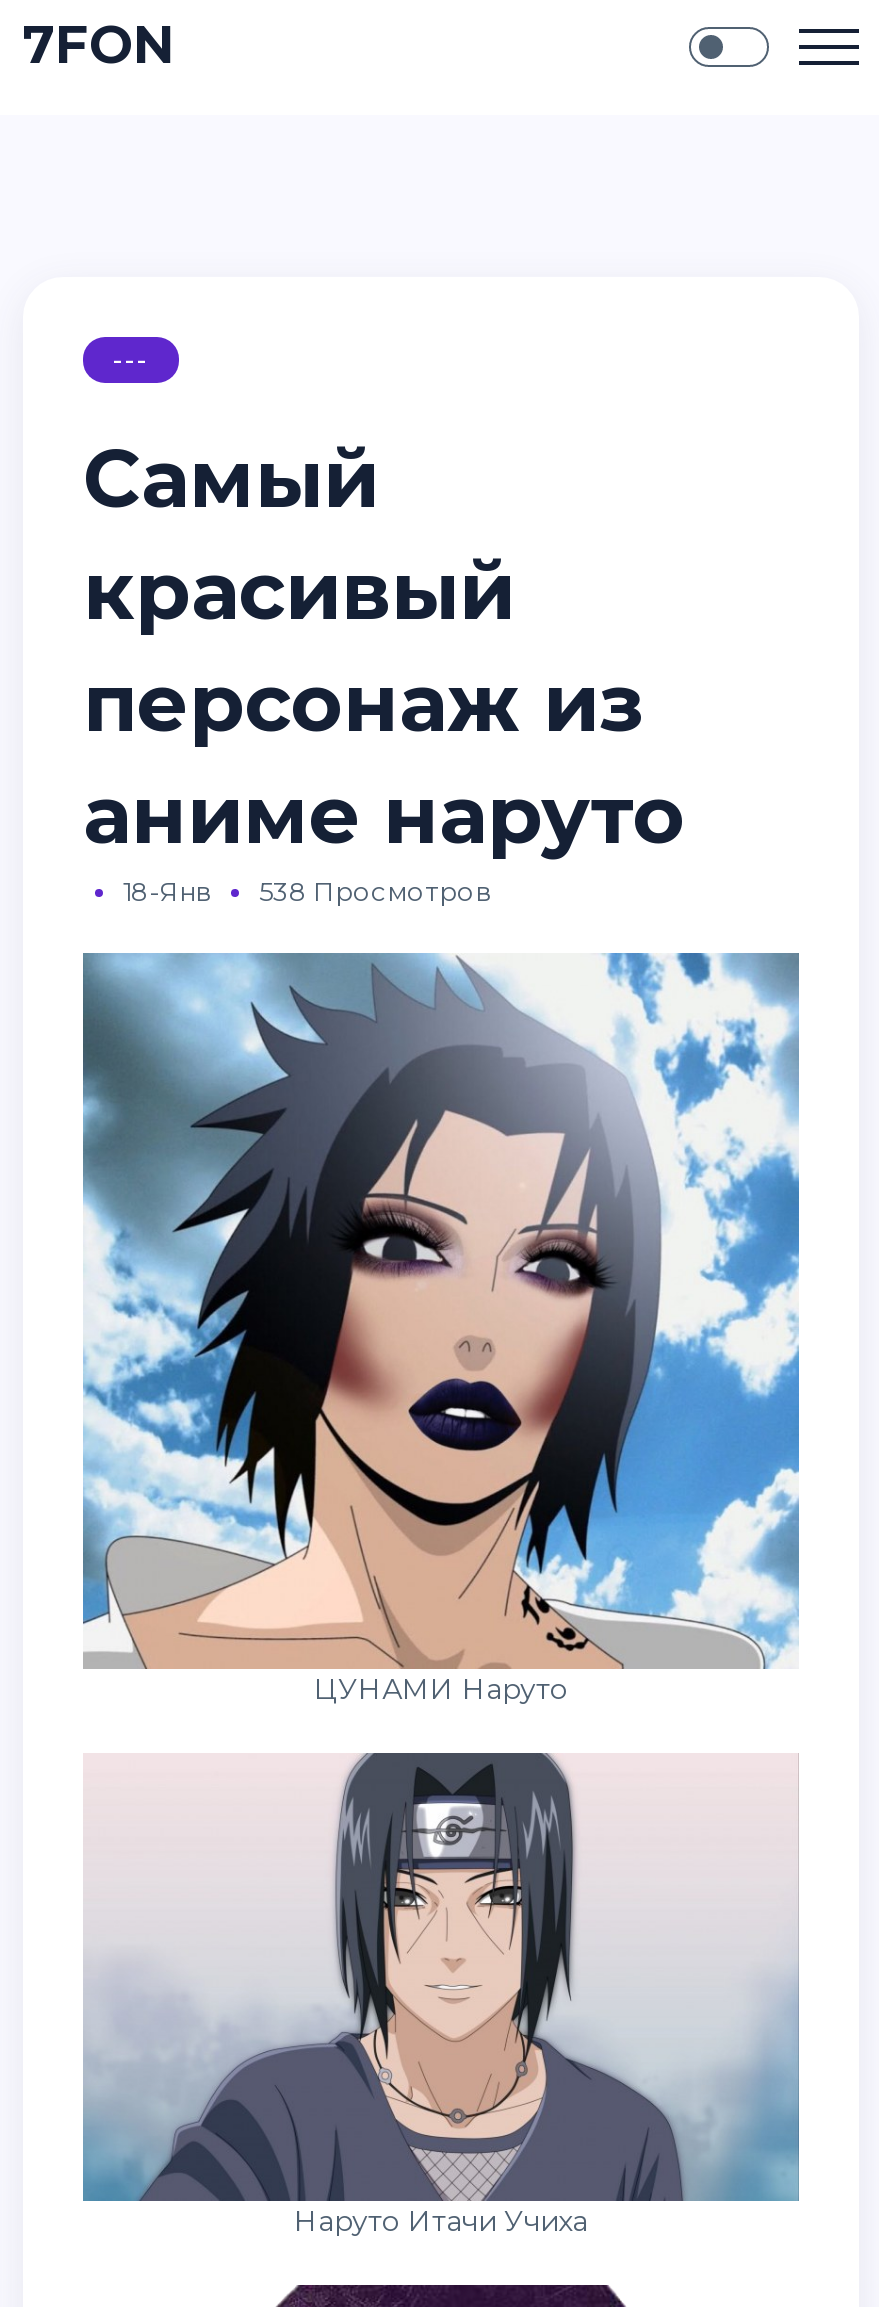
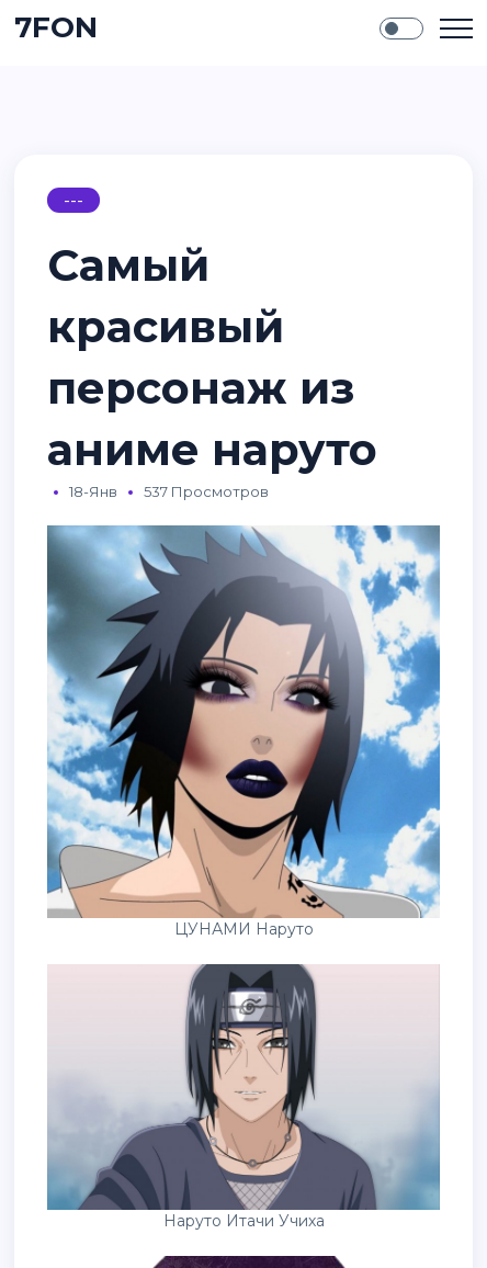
- 18-Янв 538 Просмотров
+ 18-Янв 537 Просмотров
